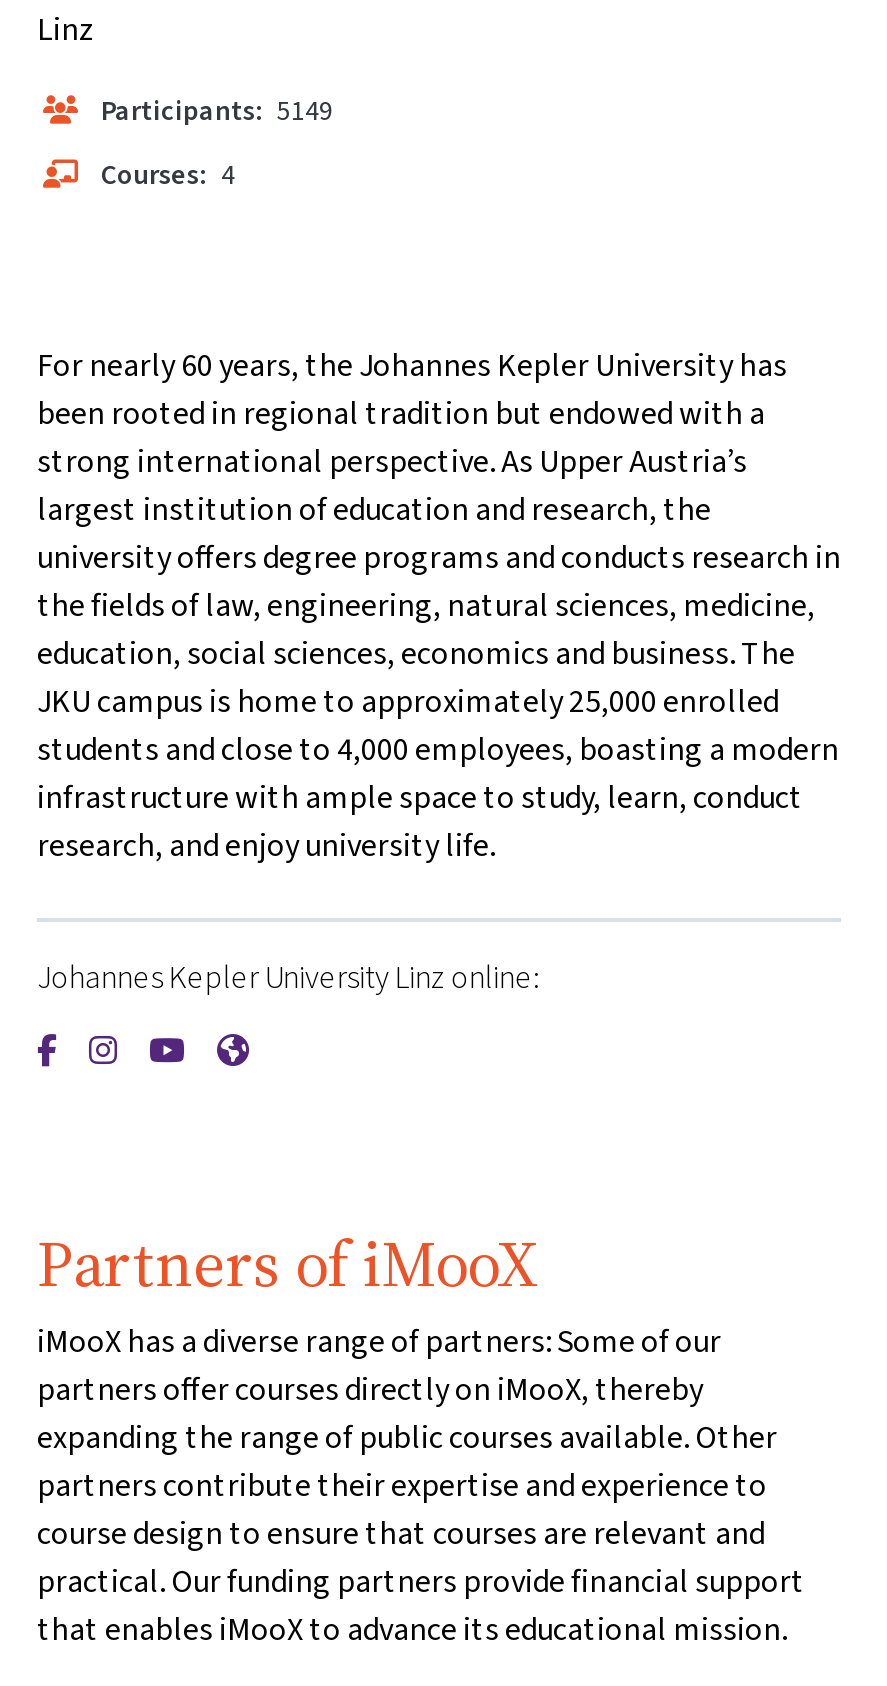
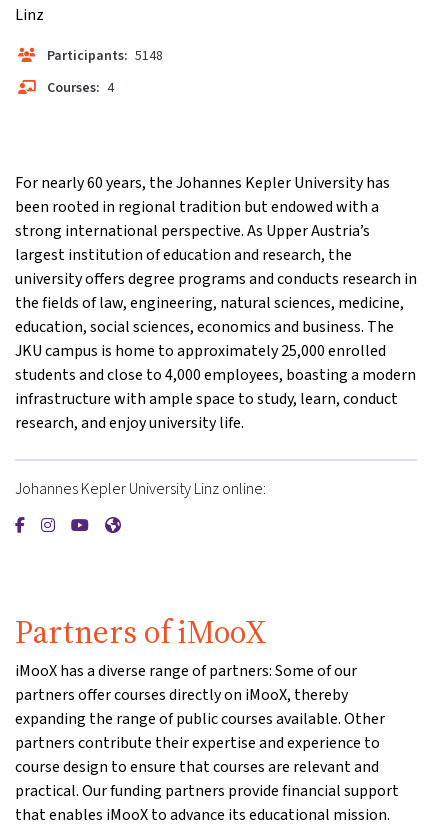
- Participants: 5149
+ Participants: 5148
